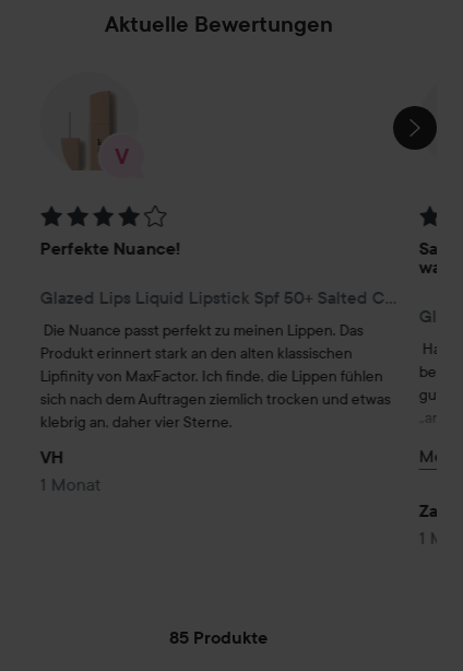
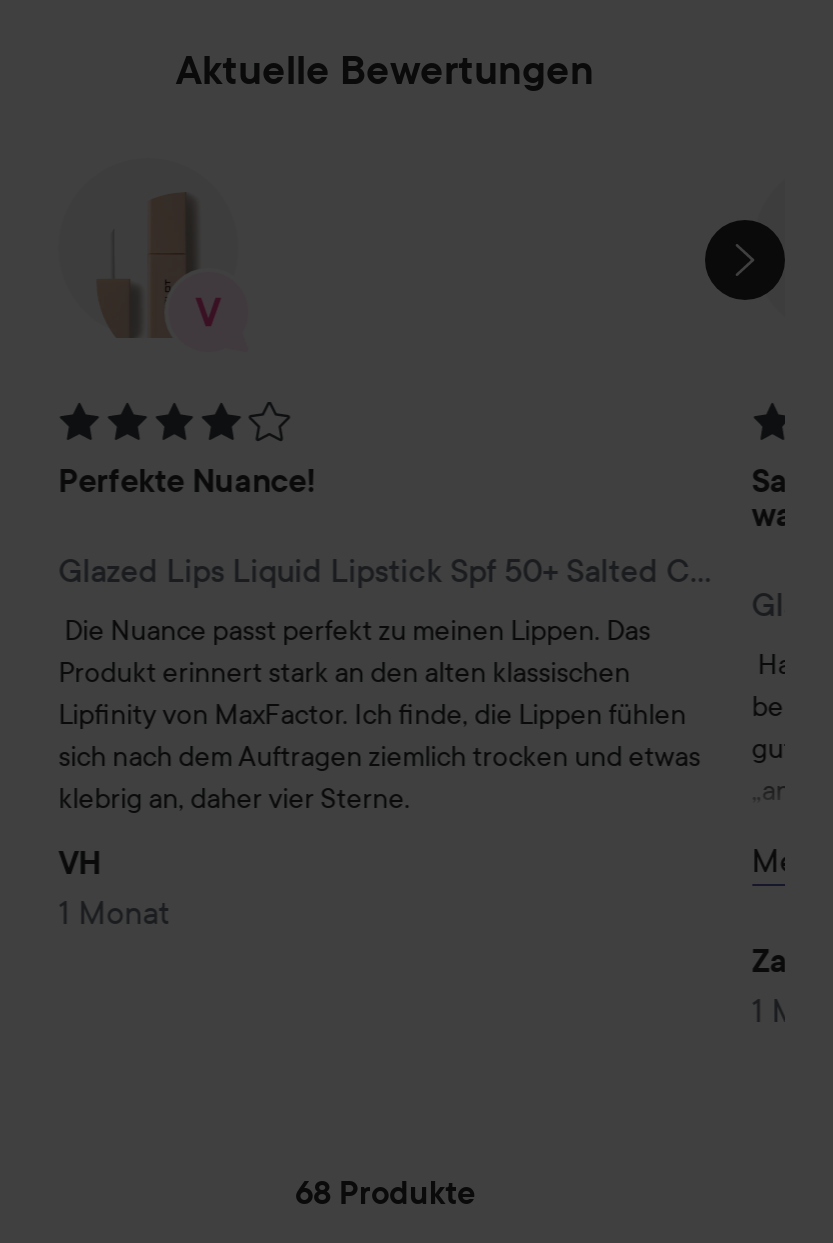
- 85 Produkte
+ 68 Produkte
